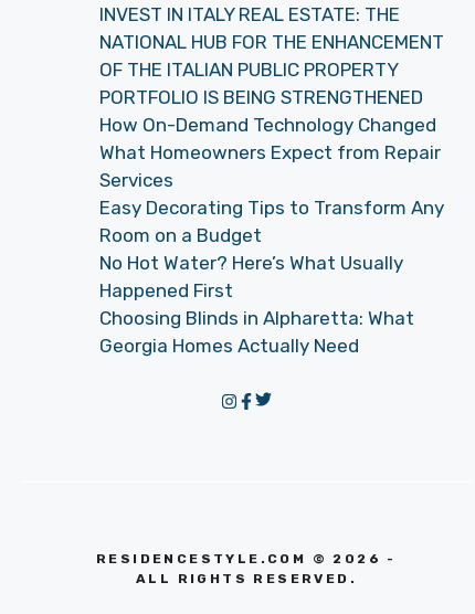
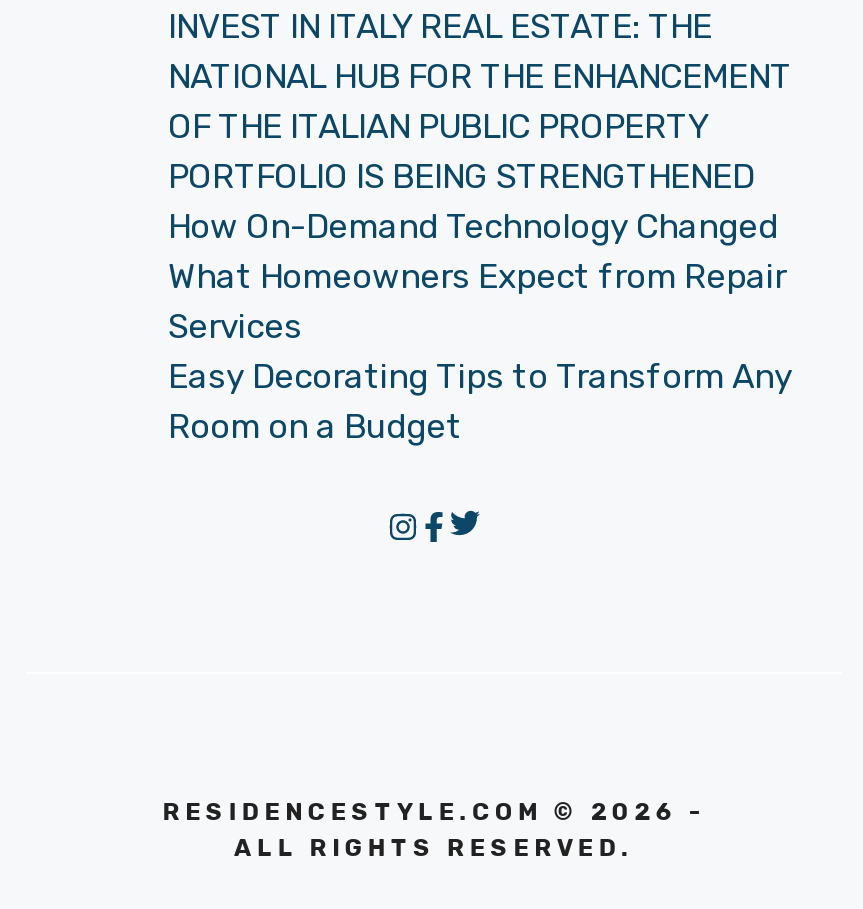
- No Hot Water? Here’s What Usually
- Happened First
- Choosing Blinds in Alpharetta: What
- Georgia Homes Actually Need
